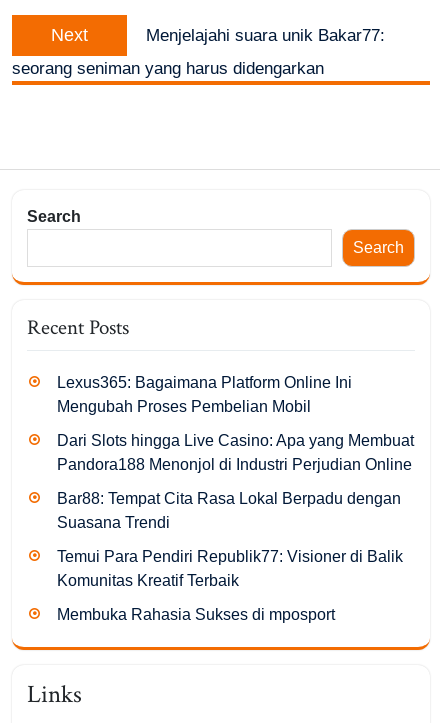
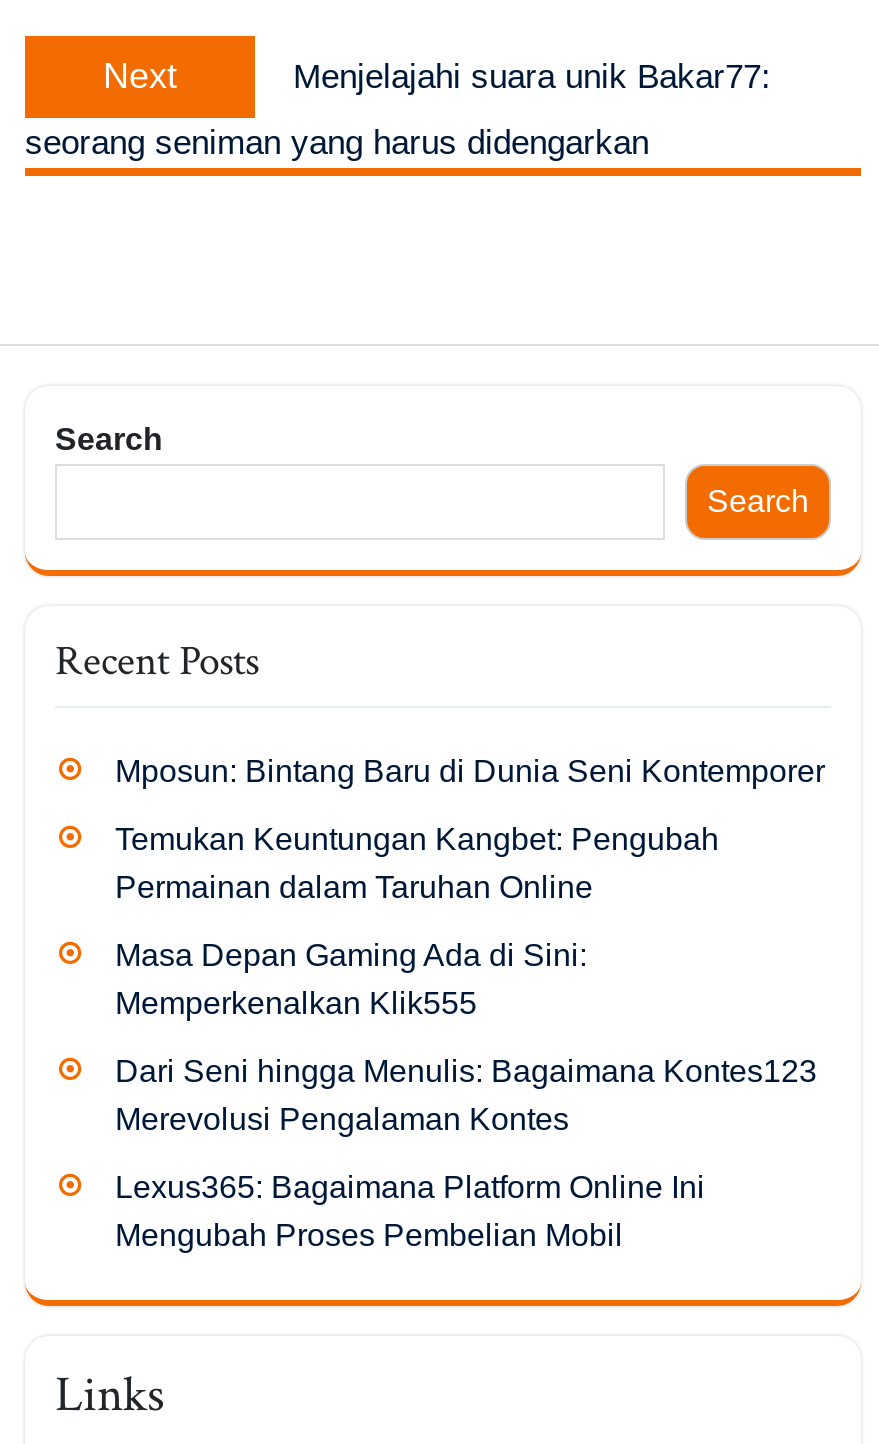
+ Mposun: Bintang Baru di Dunia Seni Kontemporer
+ Temukan Keuntungan Kangbet: Pengubah
+ Permainan dalam Taruhan Online
+ Masa Depan Gaming Ada di Sini:
+ Memperkenalkan Klik555
+ Dari Seni hingga Menulis: Bagaimana Kontes123
+ Merevolusi Pengalaman Kontes

moved down: Lexus365: Bagaimana Platform Online Ini | Mengubah Proses Pembelian Mobil

- Dari Slots hingga Live Casino: Apa yang Membuat
- Pandora188 Menonjol di Industri Perjudian Online
- Bar88: Tempat Cita Rasa Lokal Berpadu dengan
- Suasana Trendi
- Temui Para Pendiri Republik77: Visioner di Balik
- Komunitas Kreatif Terbaik
- Membuka Rahasia Sukses di mposport
